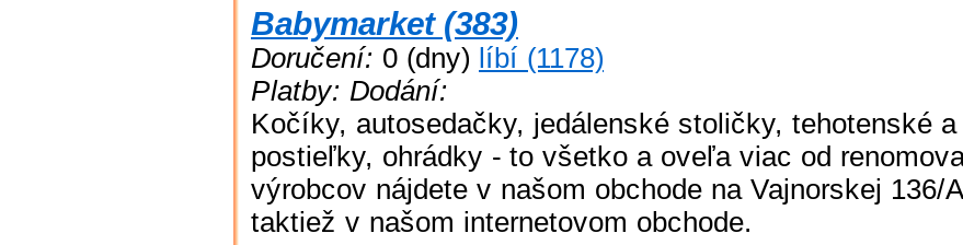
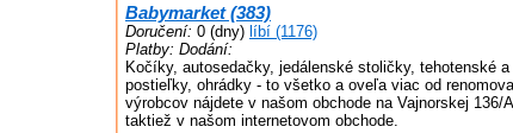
- Doručení: 0 (dny) líbí (1178)
+ Doručení: 0 (dny) líbí (1176)
